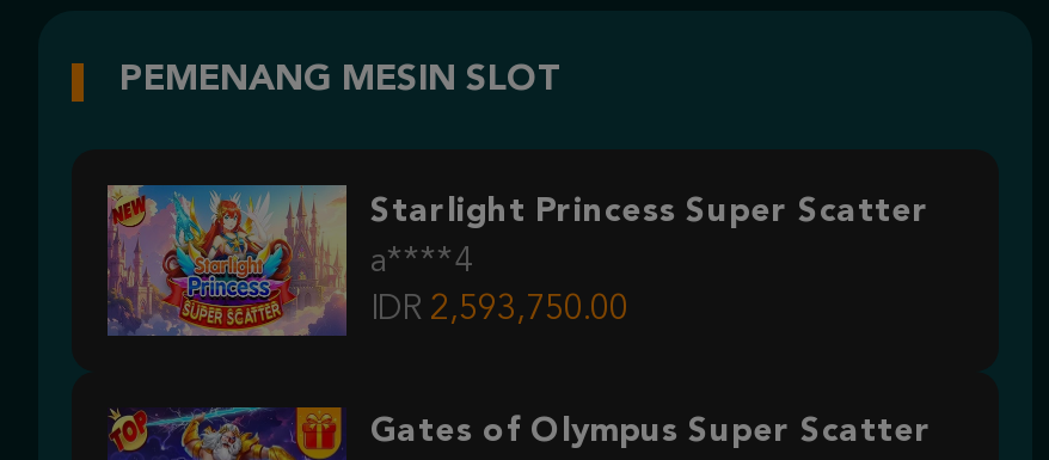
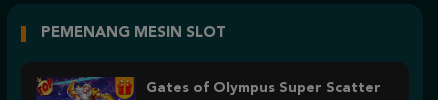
- [image]
- Starlight Princess Super Scatter
- a****4
- IDR 2,593,750.00
